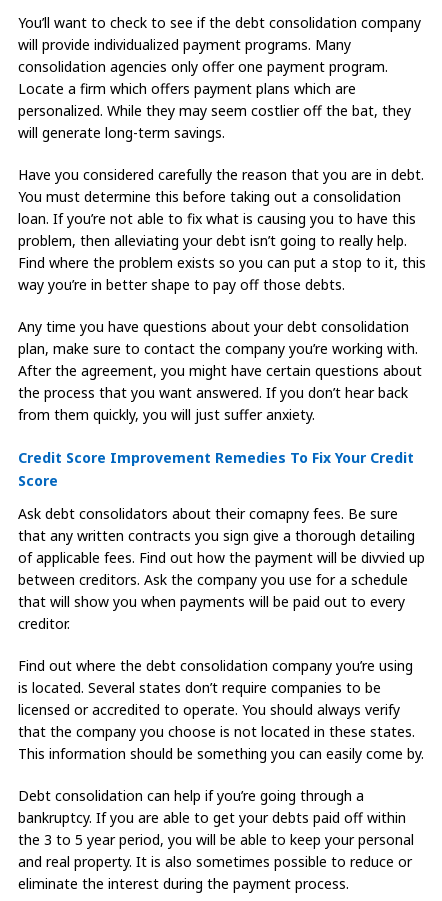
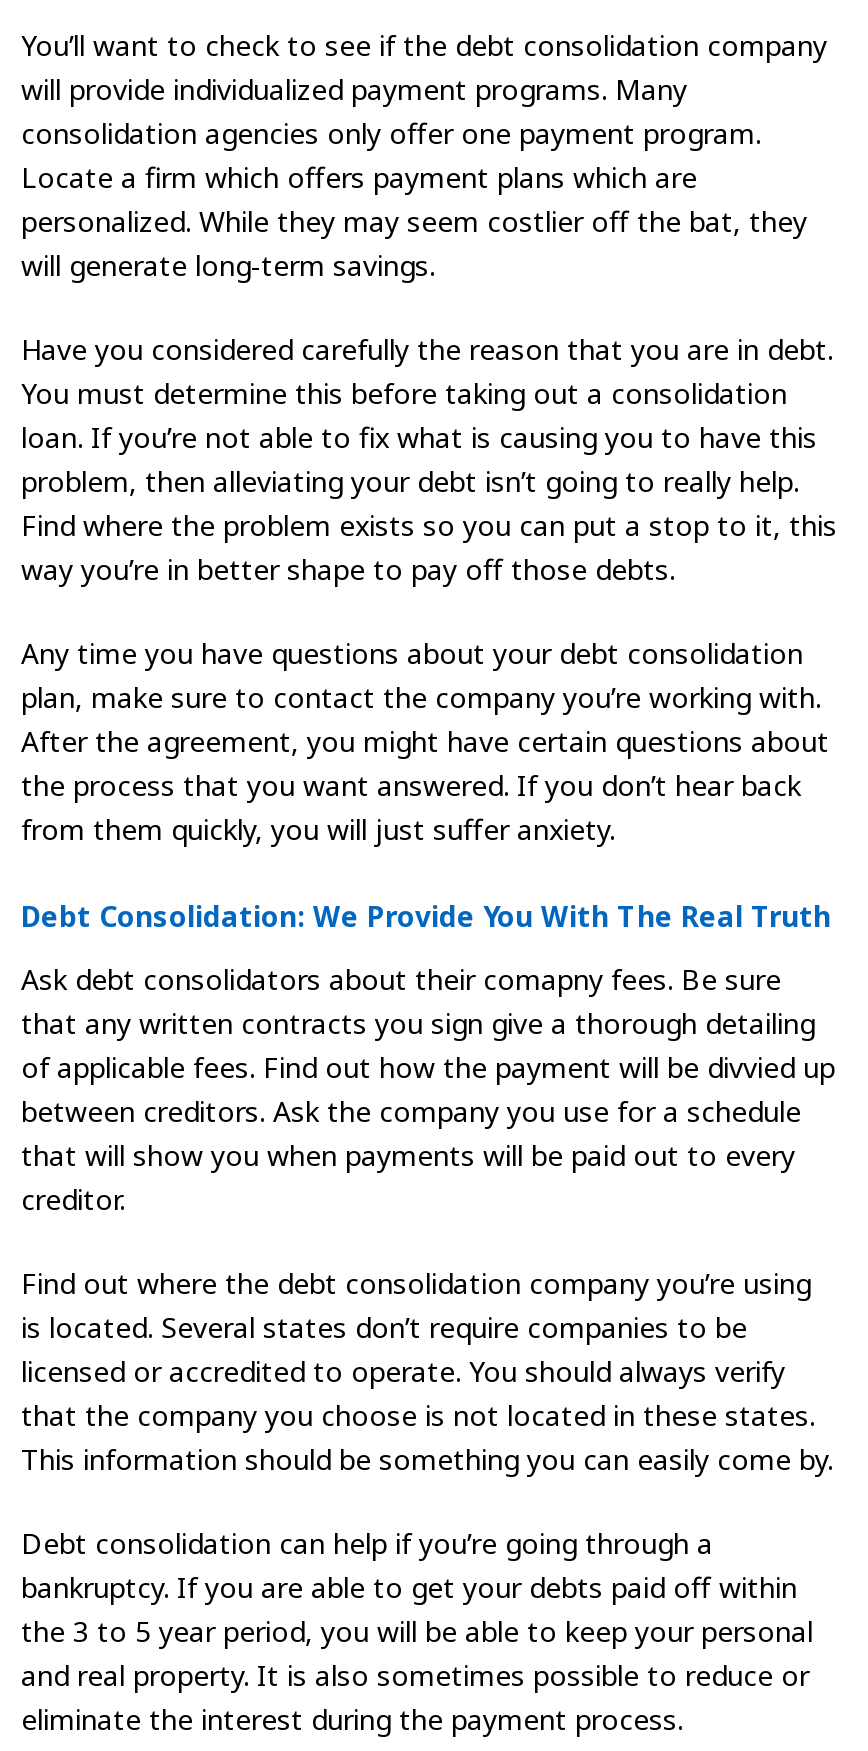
- Credit Score Improvement Remedies To Fix Your Credit
- Score
+ Debt Consolidation: We Provide You With The Real Truth
